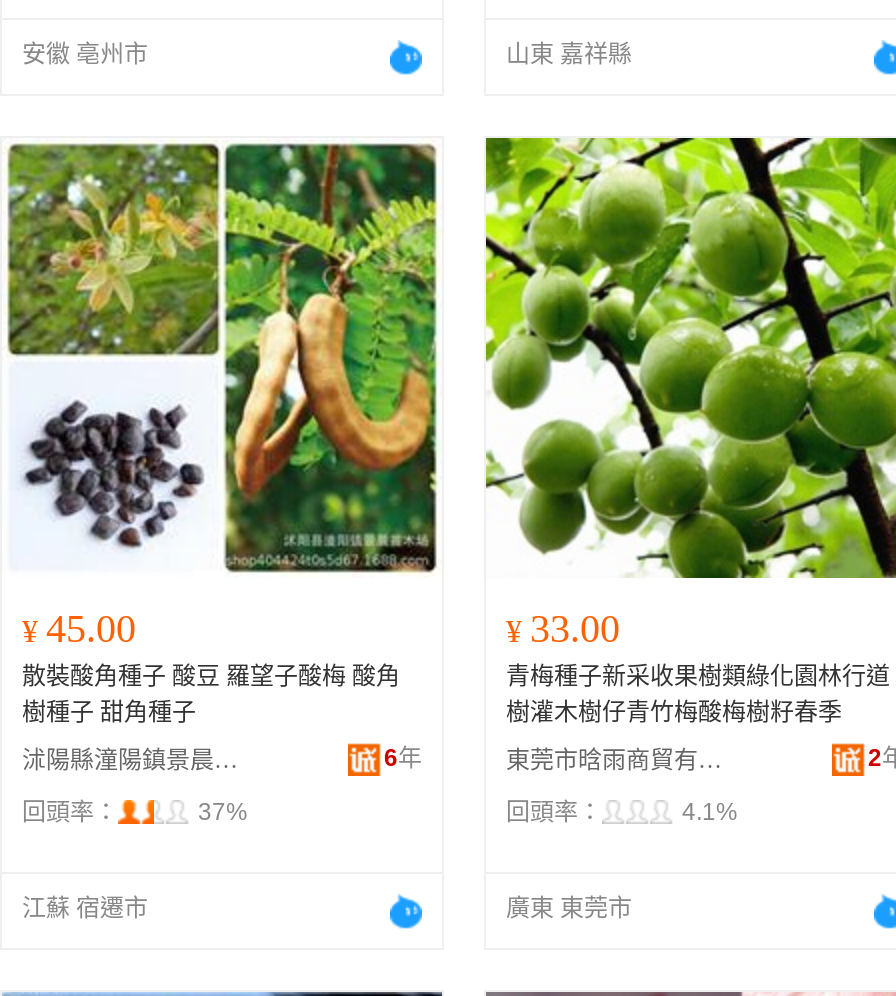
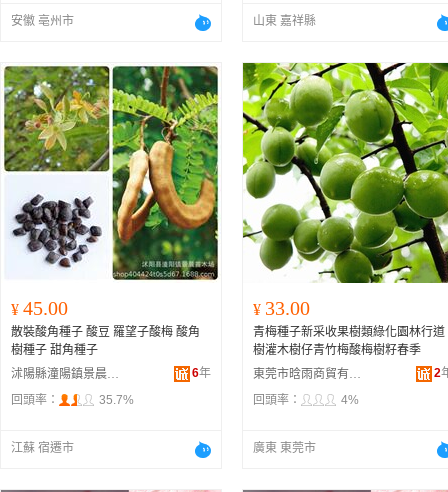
- 37%
+ 35.7%

- 4.1%
+ 4%
